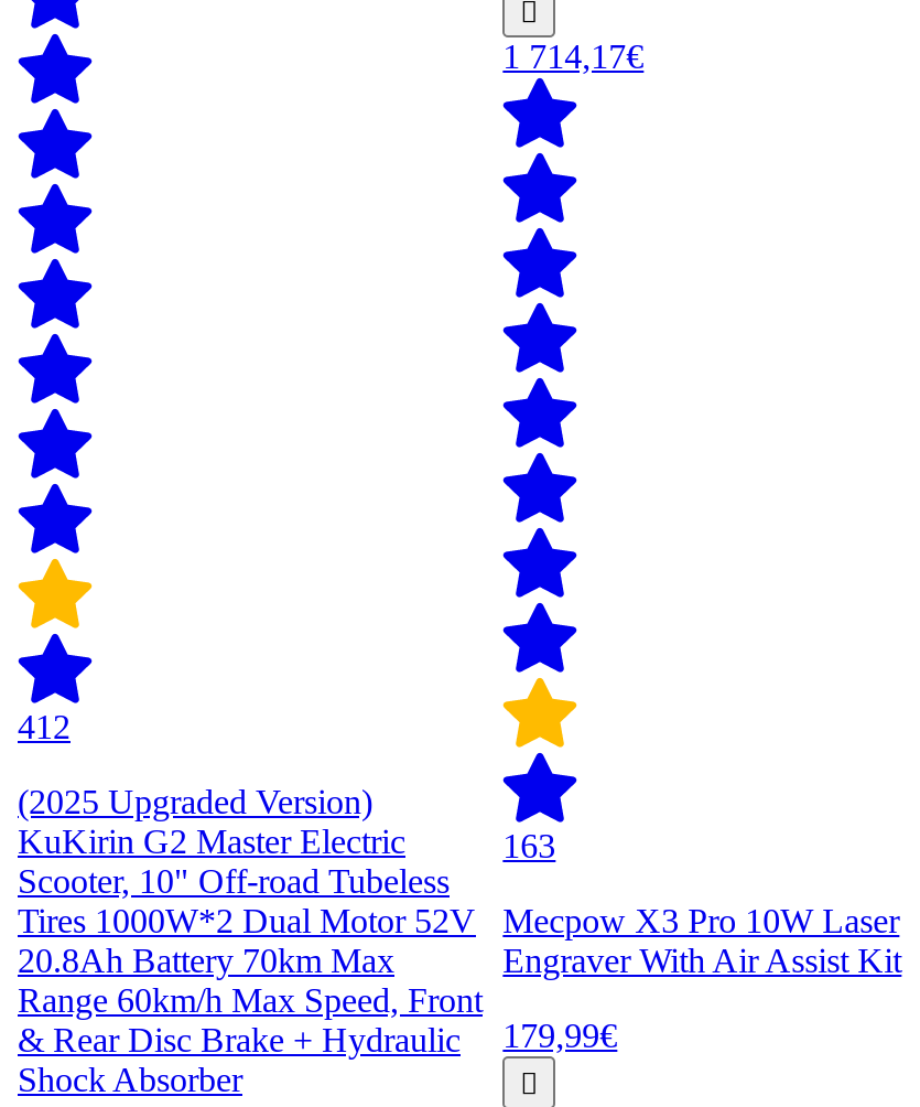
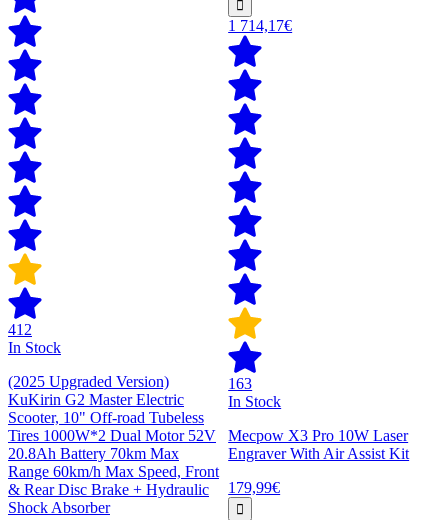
+ In Stock

+ In Stock
